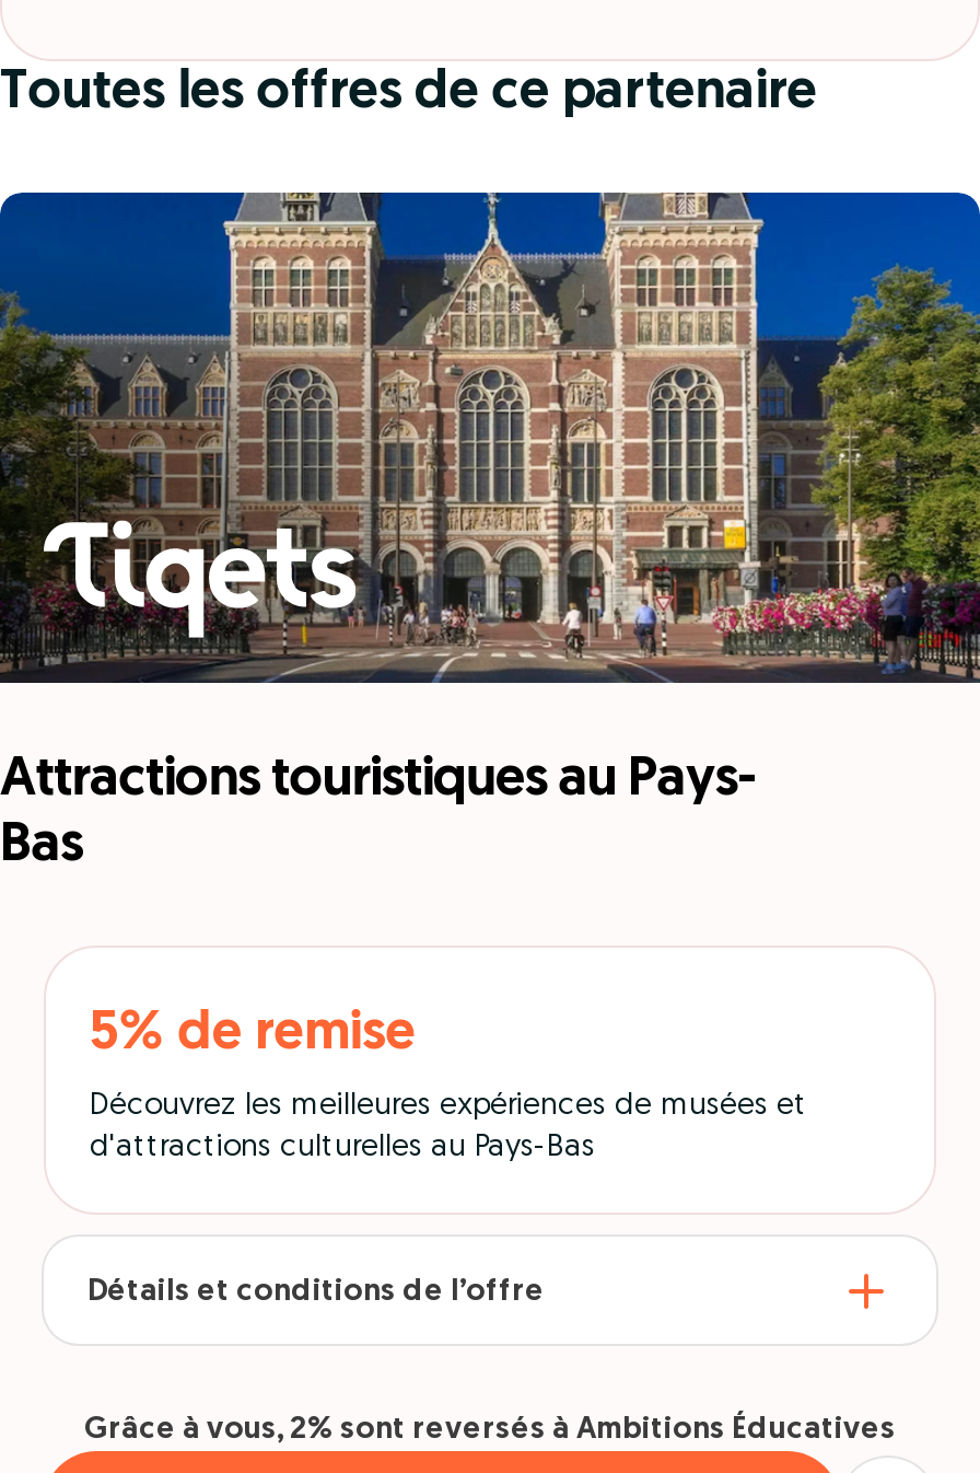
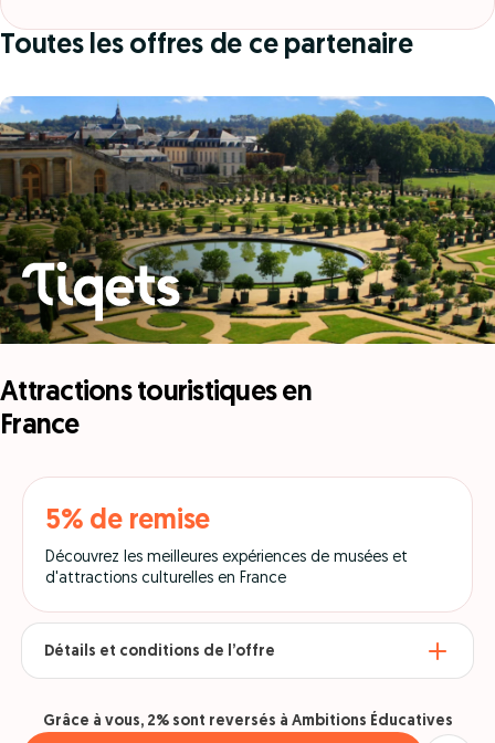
- [image]
- Attractions touristiques au Pays-
- Bas
+ [image]
+ Attractions touristiques en
+ France

- d'attractions culturelles au Pays-Bas
+ d'attractions culturelles en France
